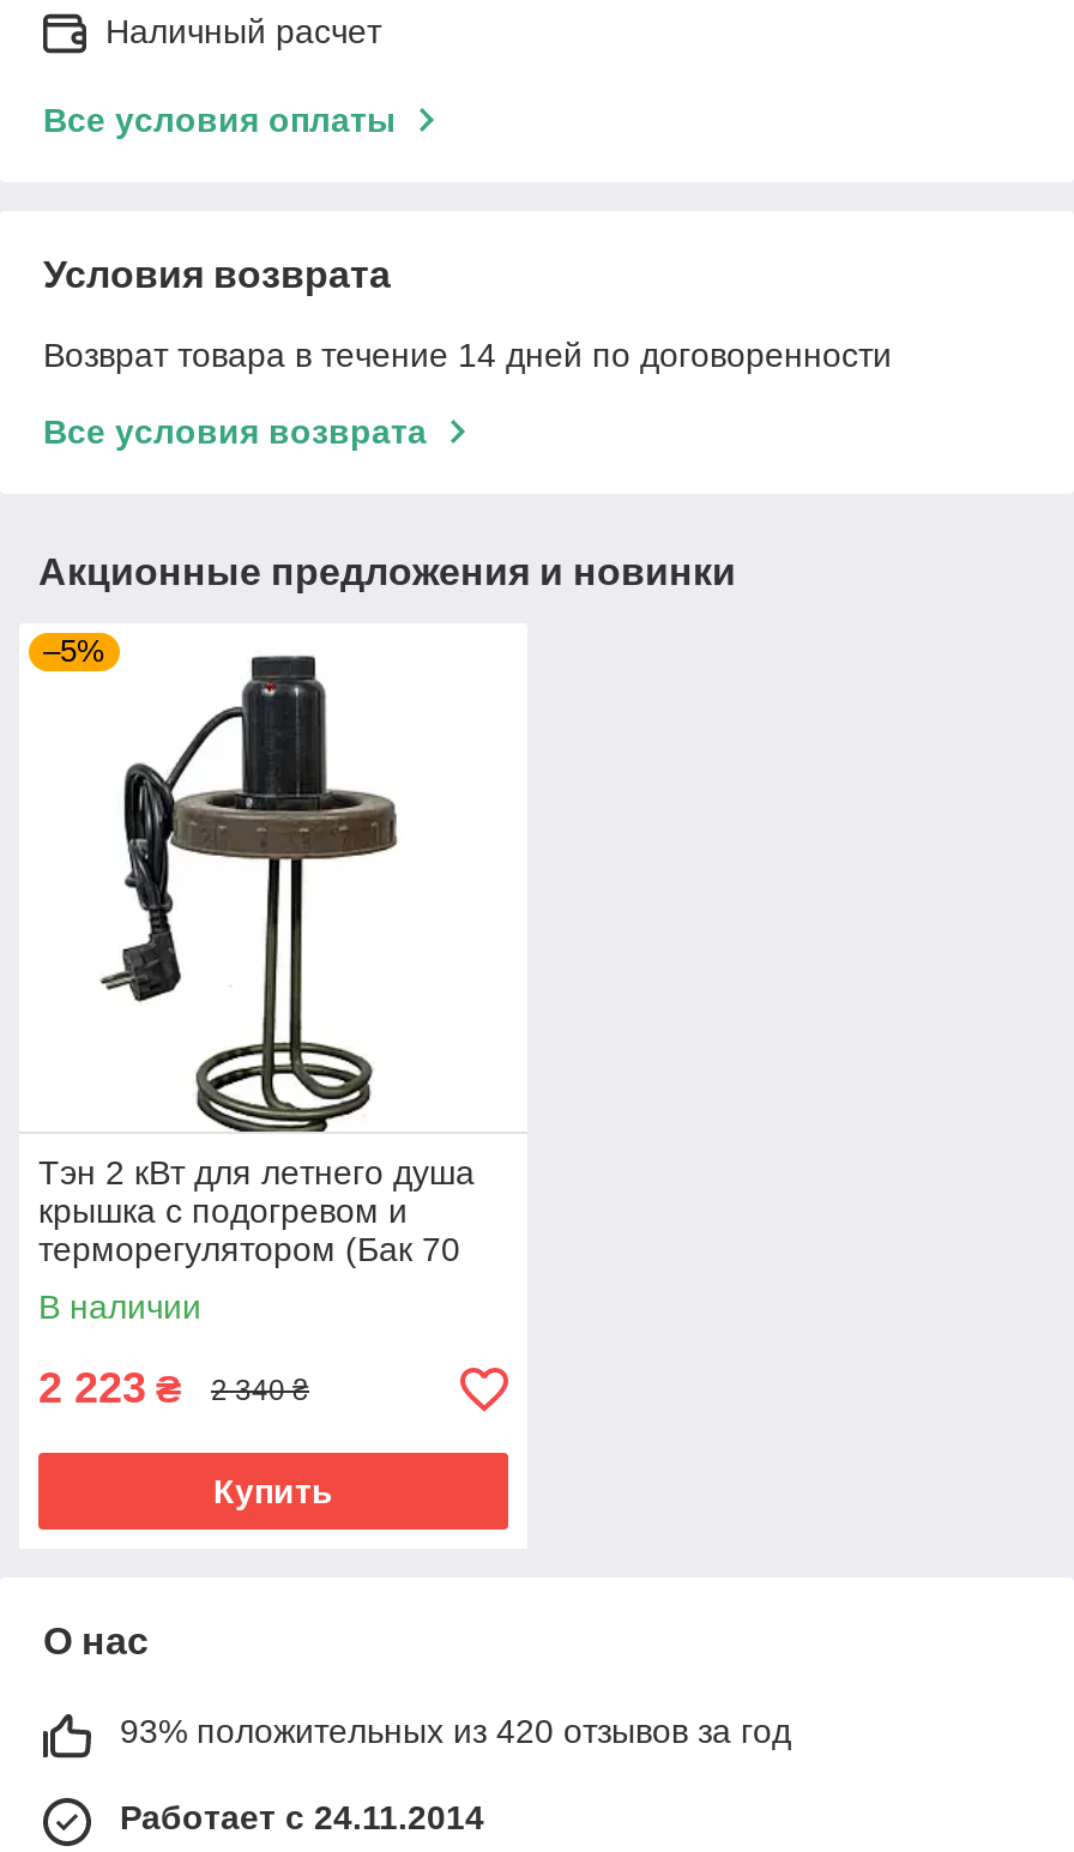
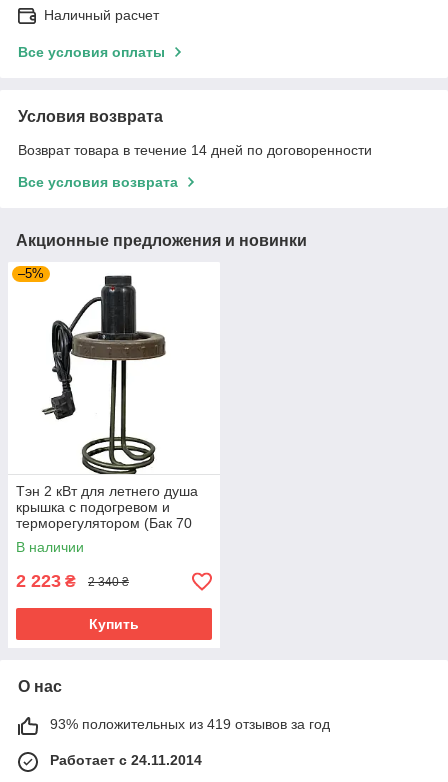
- 93% положительных из 420 отзывов за год
+ 93% положительных из 419 отзывов за год
